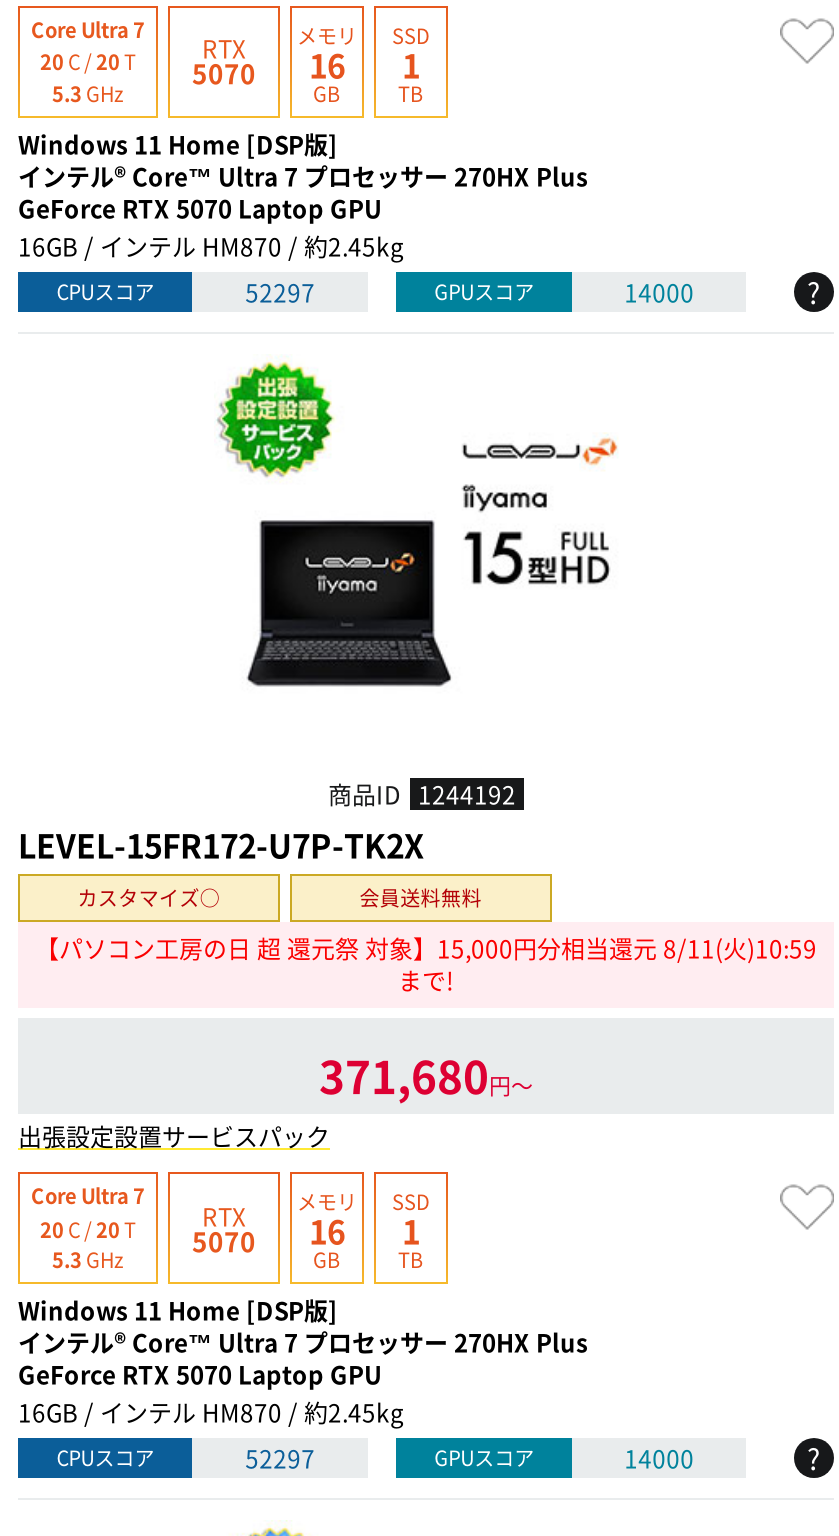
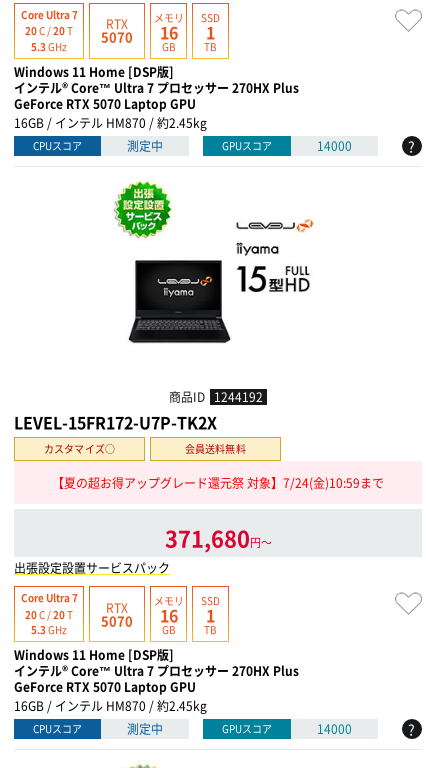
- 52297
+ 測定中

- 【パソコン工房の日 超 還元祭 対象】15,000円分相当還元 8/11(火)10:59
- まで!
+ 【夏の超お得アップグレード還元祭 対象】7/24(金)10:59まで

- 52297
+ 測定中
